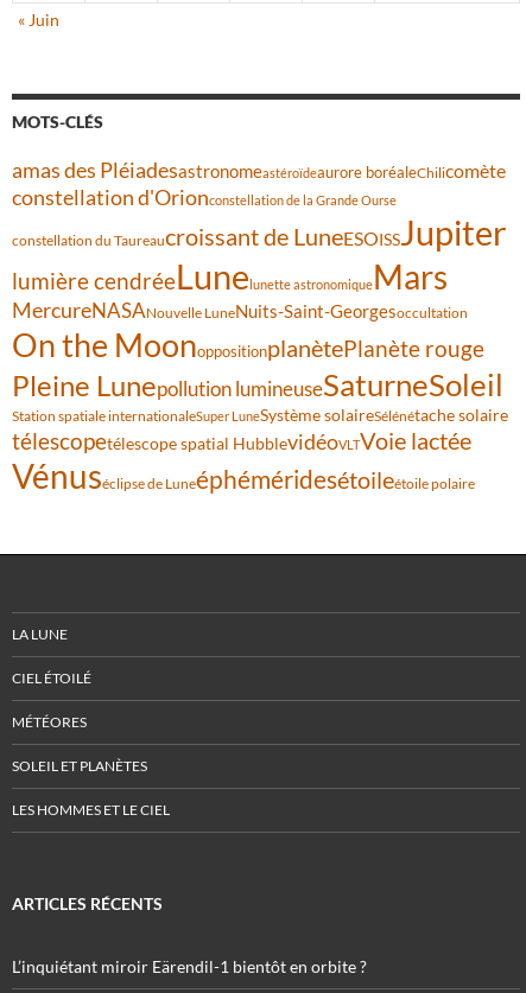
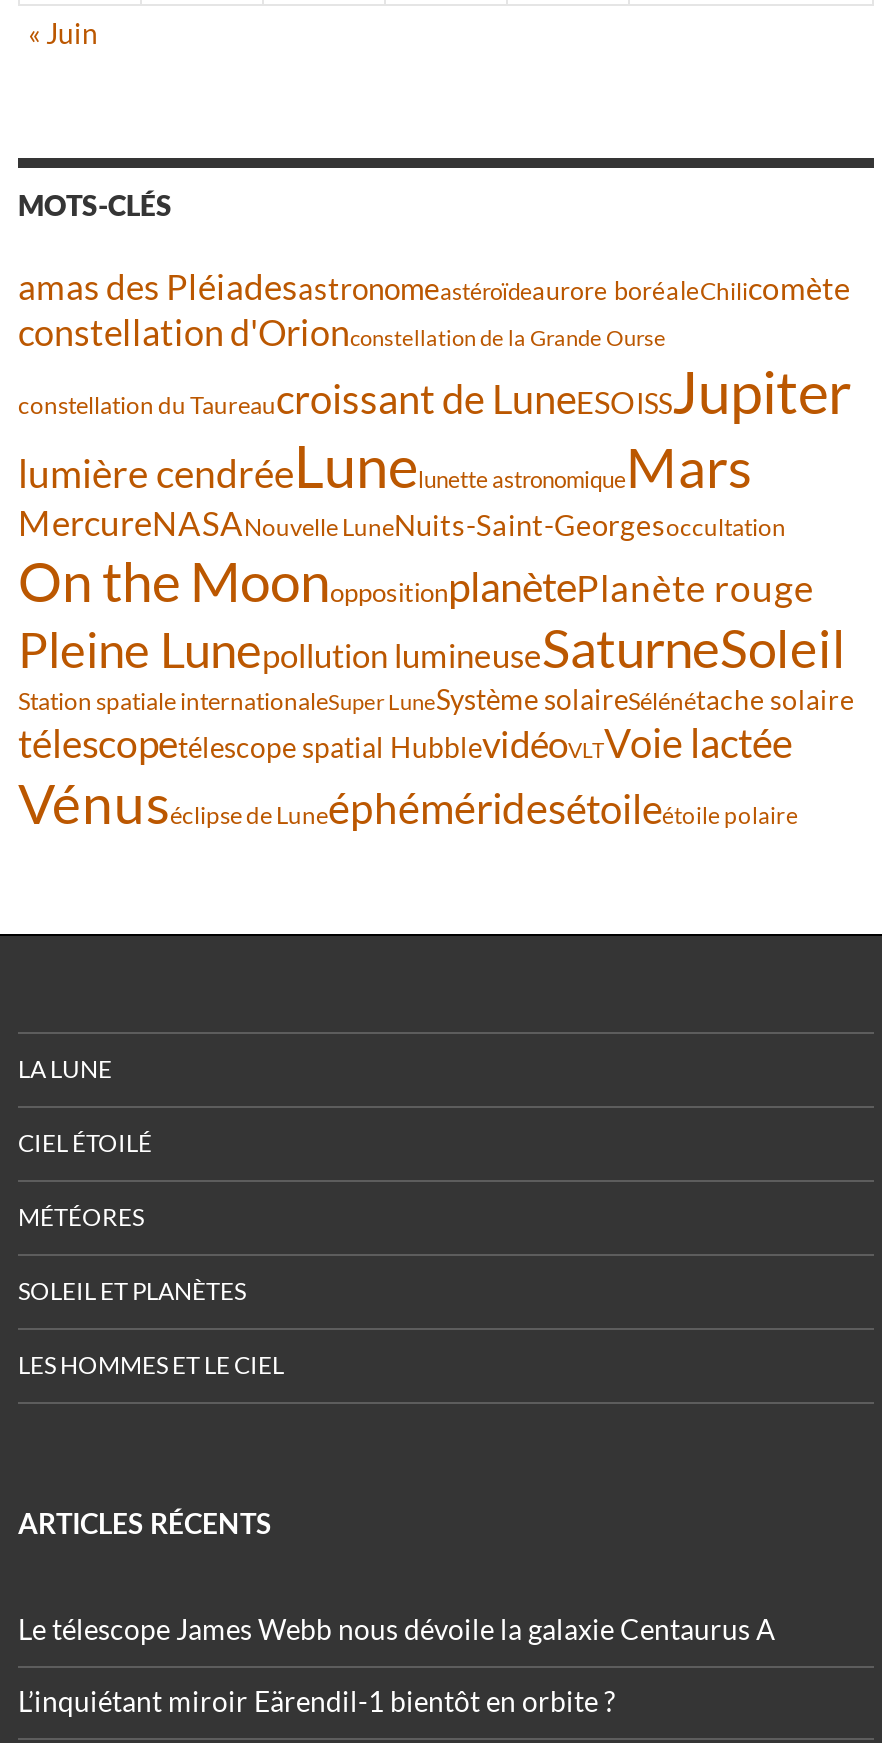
+ Le télescope James Webb nous dévoile la galaxie Centaurus A
